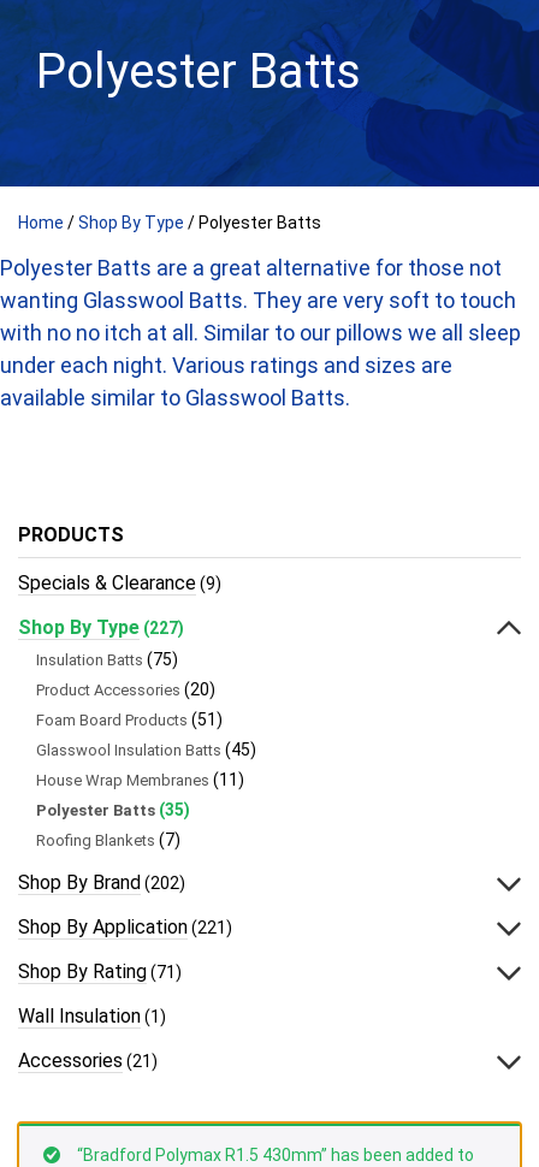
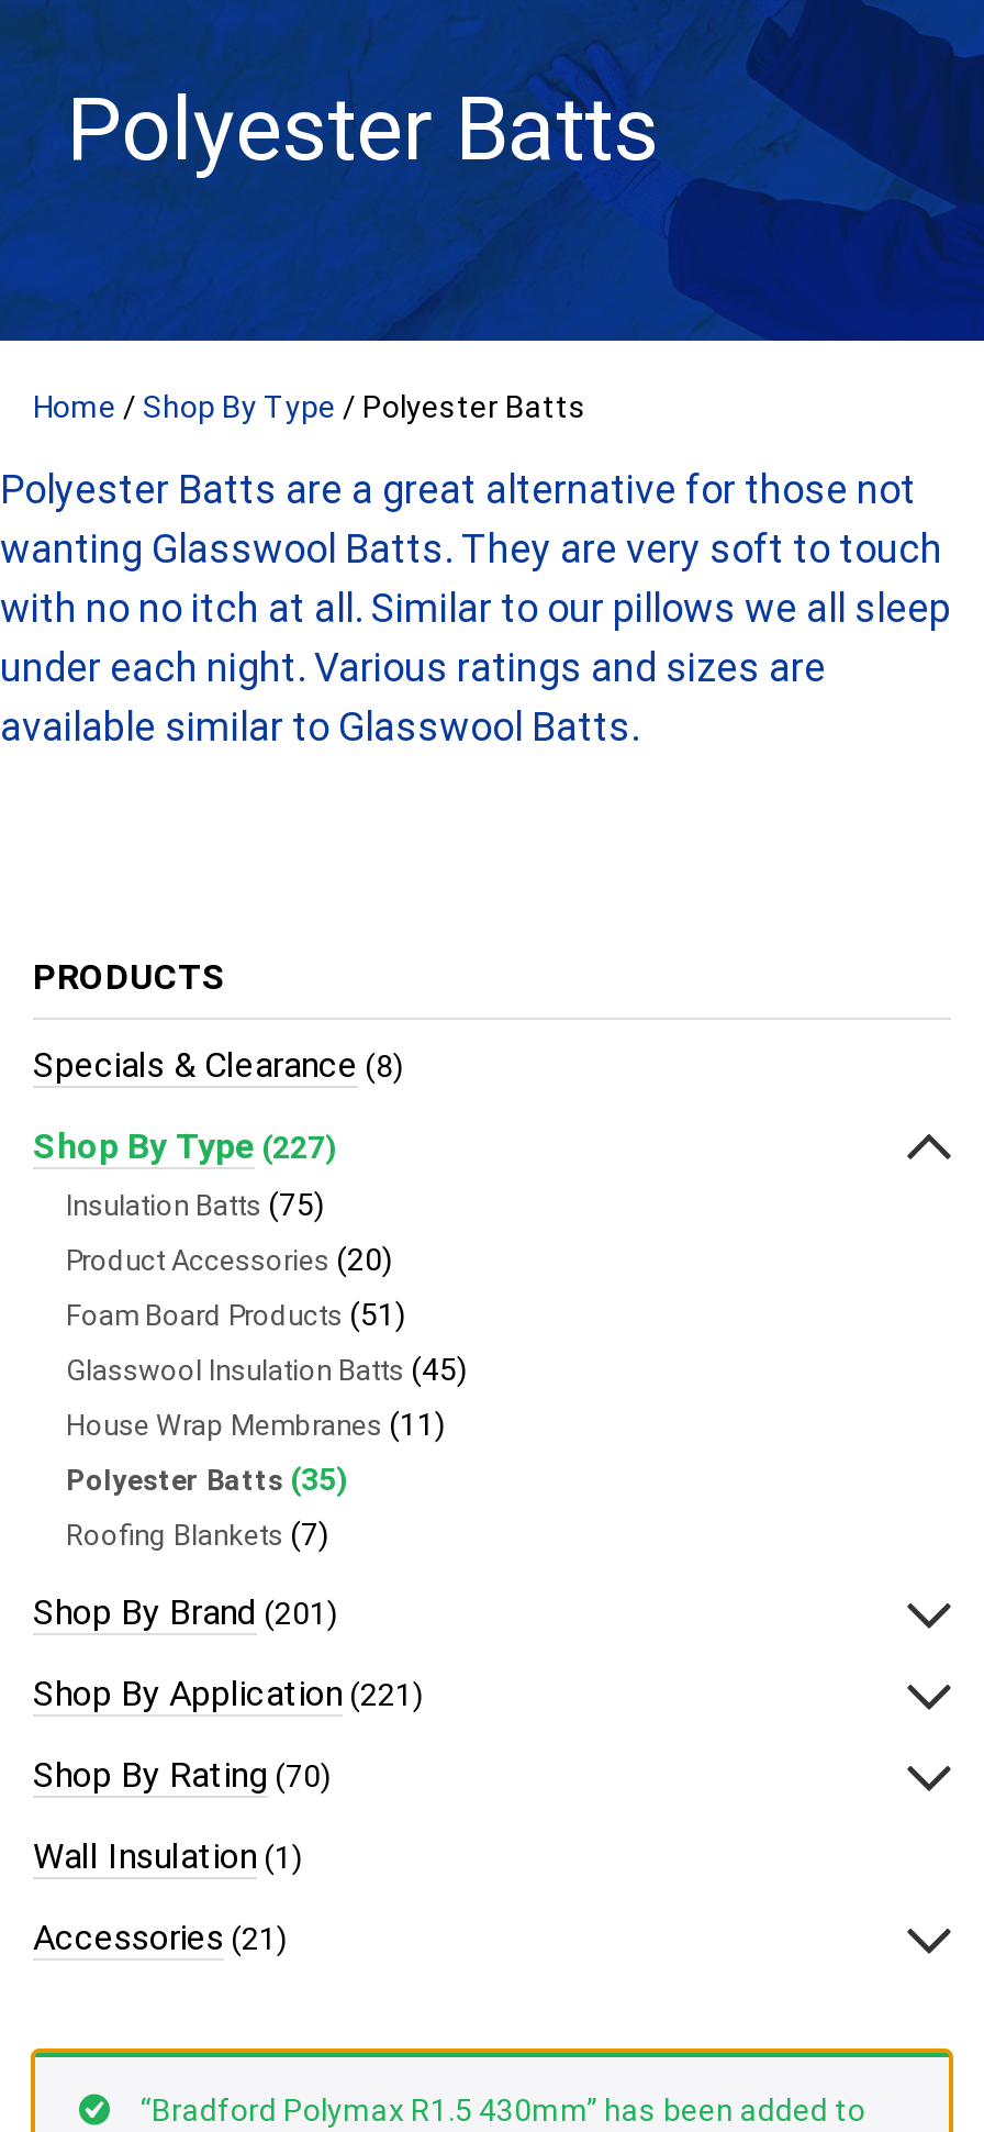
- Specials & Clearance (9)
+ Specials & Clearance (8)

- Shop By Brand (202)
+ Shop By Brand (201)

- Shop By Rating (71)
+ Shop By Rating (70)
